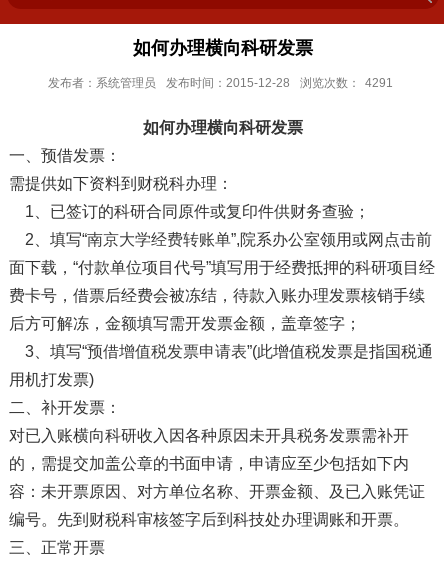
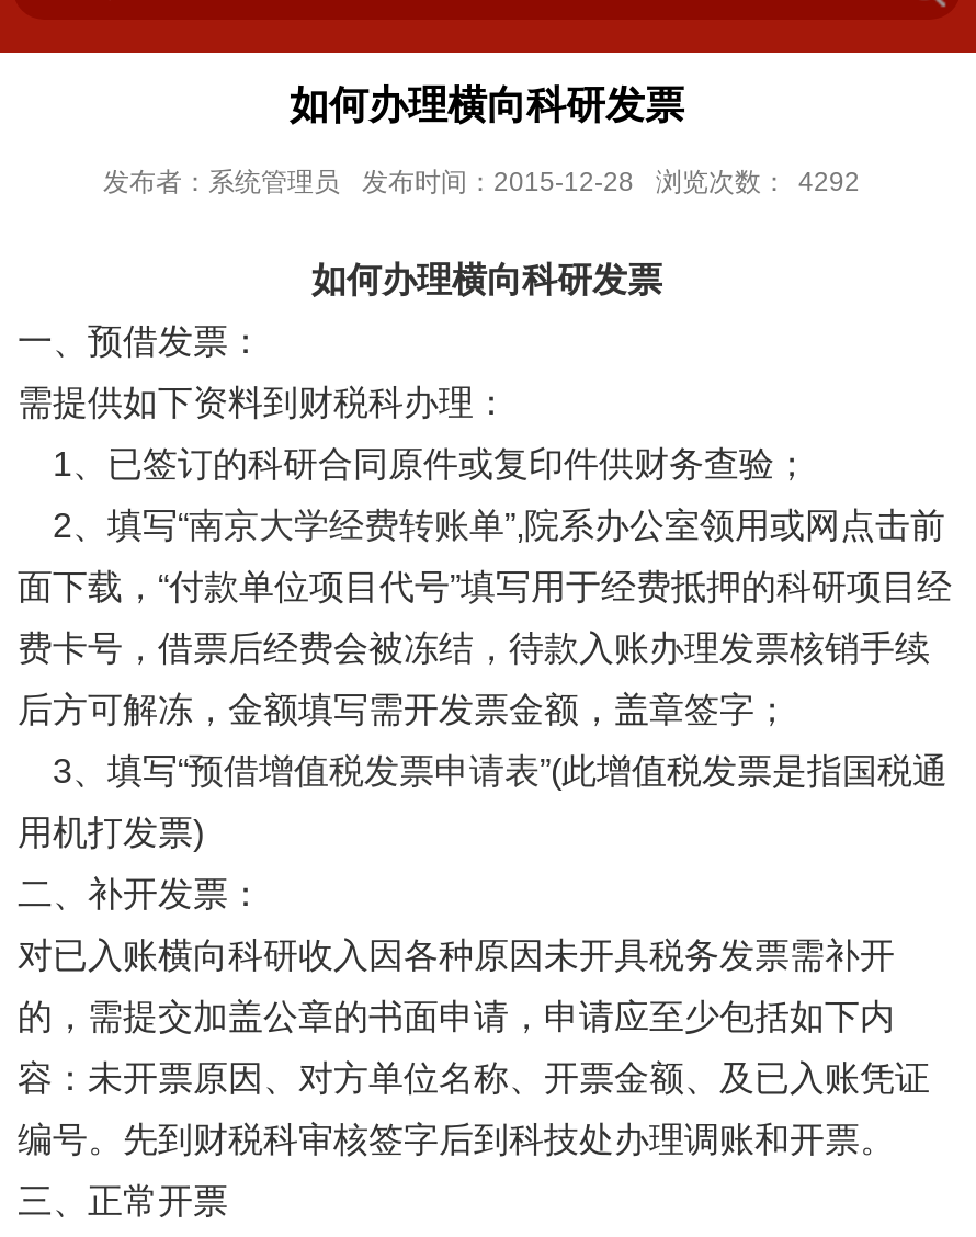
- 发布者：系统管理员 发布时间：2015-12-28 浏览次数： 4291
+ 发布者：系统管理员 发布时间：2015-12-28 浏览次数： 4292
